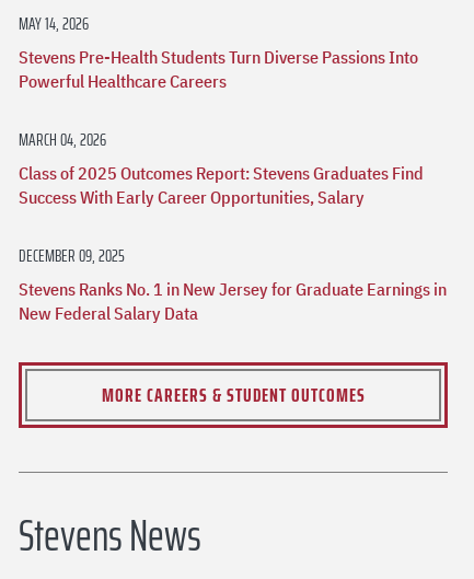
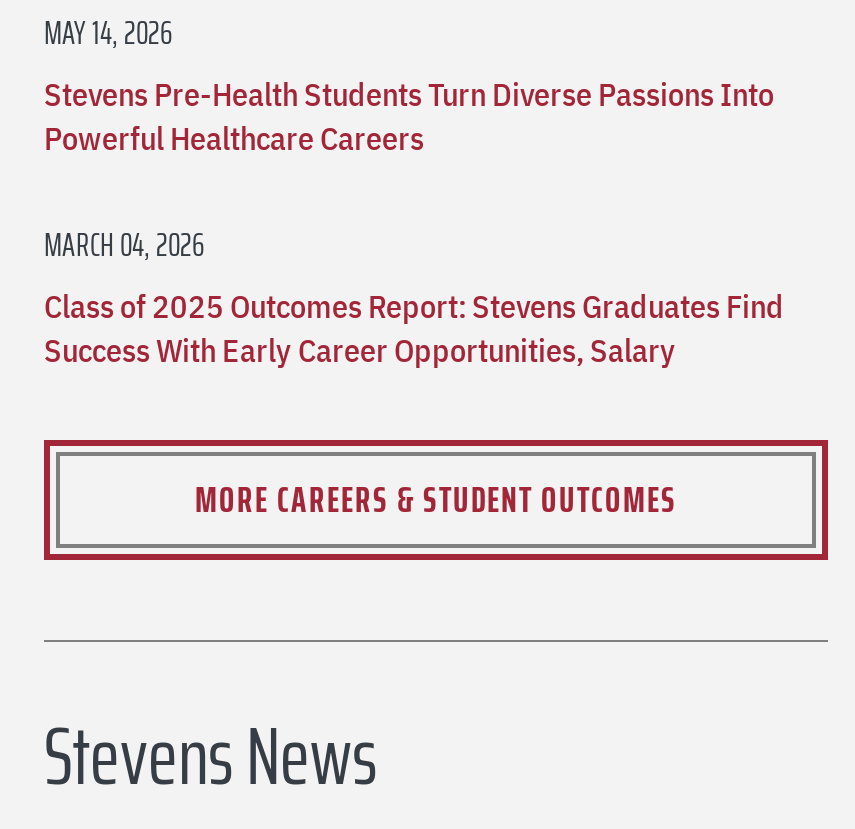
- DECEMBER 09, 2025
- Stevens Ranks No. 1 in New Jersey for Graduate Earnings in
- New Federal Salary Data
